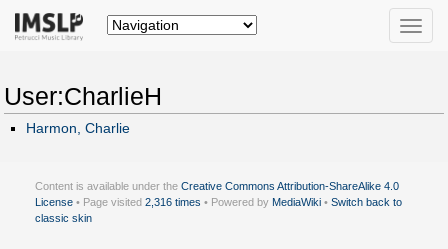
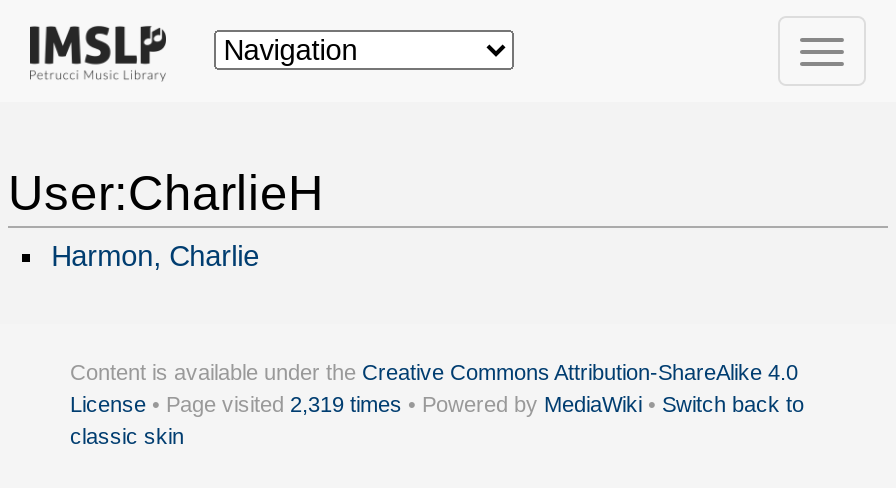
- License • Page visited 2,316 times • Powered by MediaWiki • Switch back to
+ License • Page visited 2,319 times • Powered by MediaWiki • Switch back to
